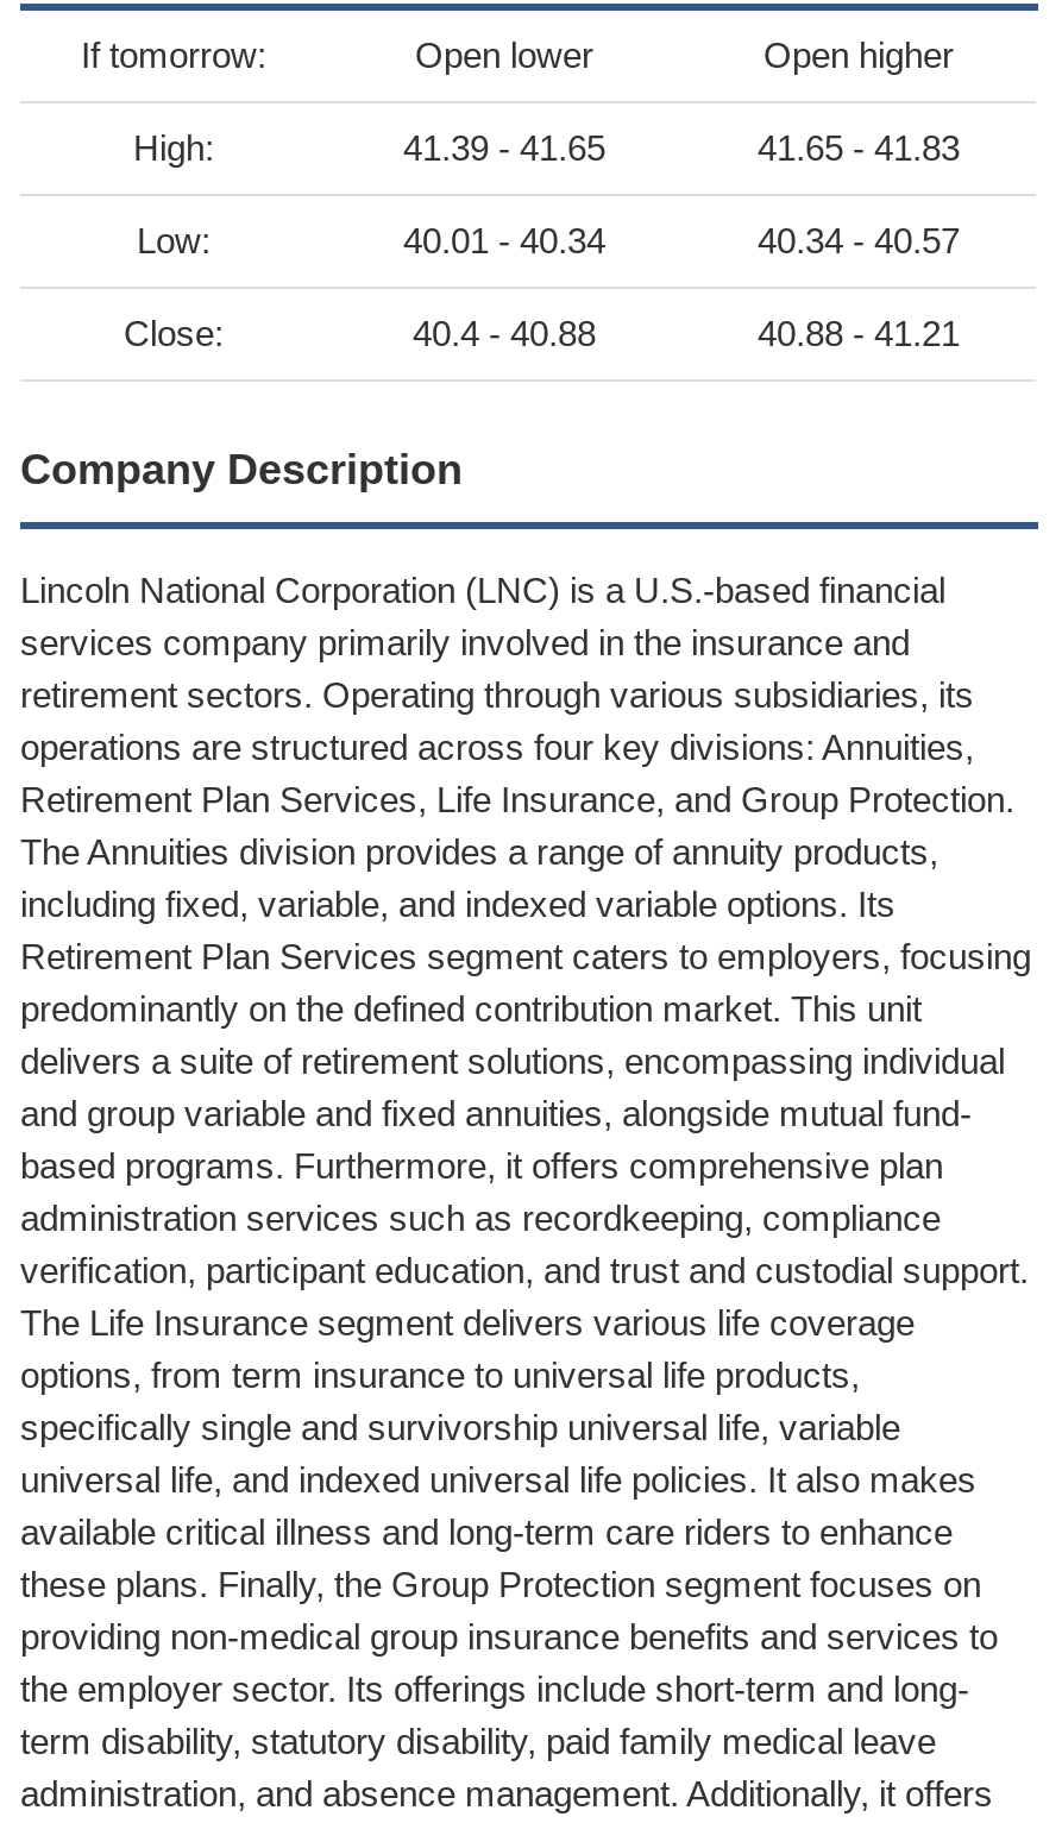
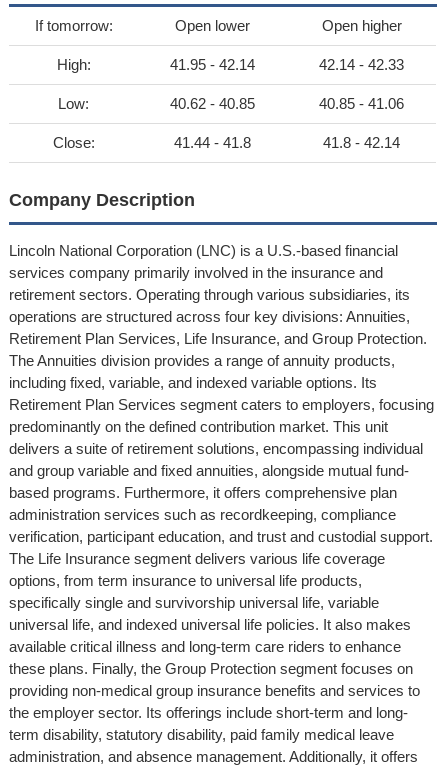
- 41.39 - 41.65
+ 41.95 - 42.14

- 41.65 - 41.83
+ 42.14 - 42.33

- 40.01 - 40.34
+ 40.62 - 40.85

- 40.34 - 40.57
+ 40.85 - 41.06

- 40.4 - 40.88
+ 41.44 - 41.8

- 40.88 - 41.21
+ 41.8 - 42.14
